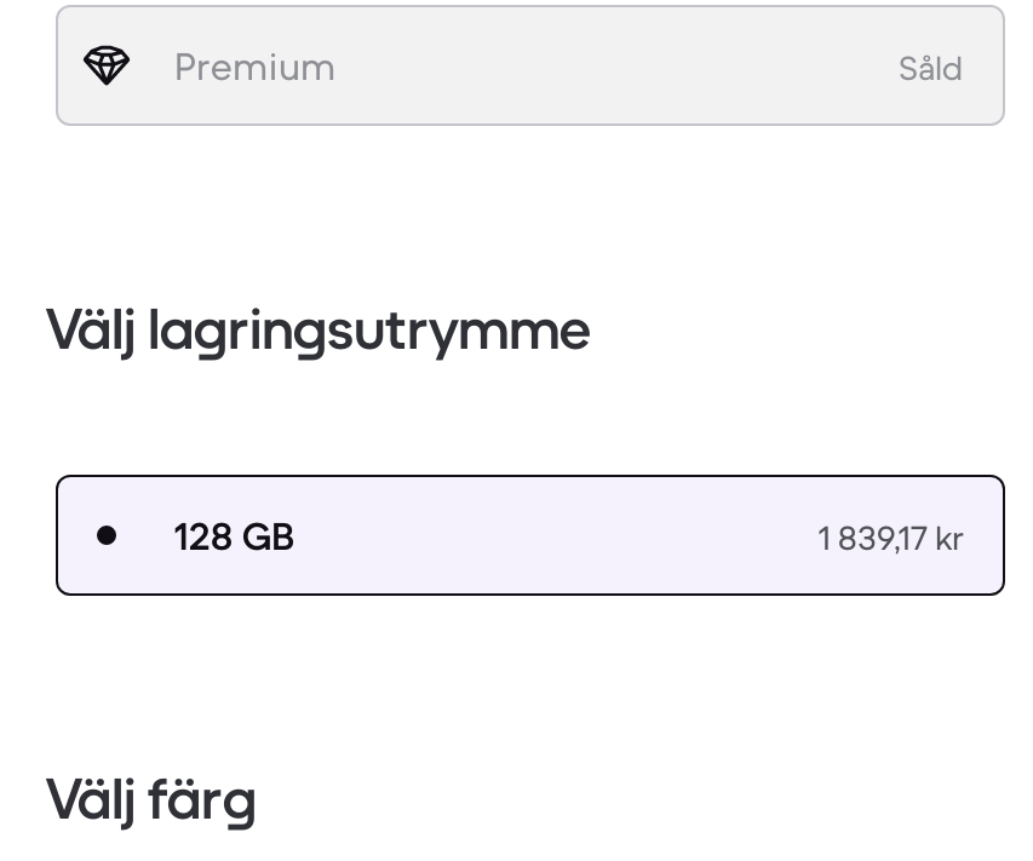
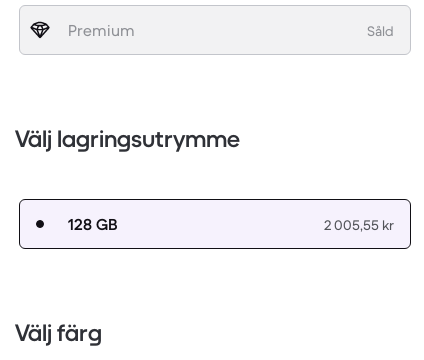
- 1 839,17 kr
+ 2 005,55 kr
